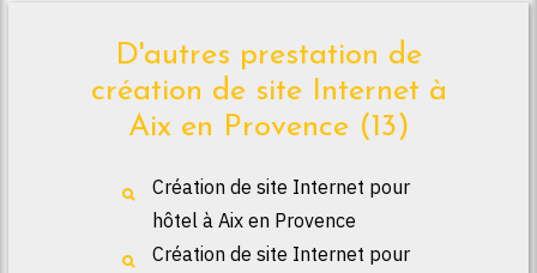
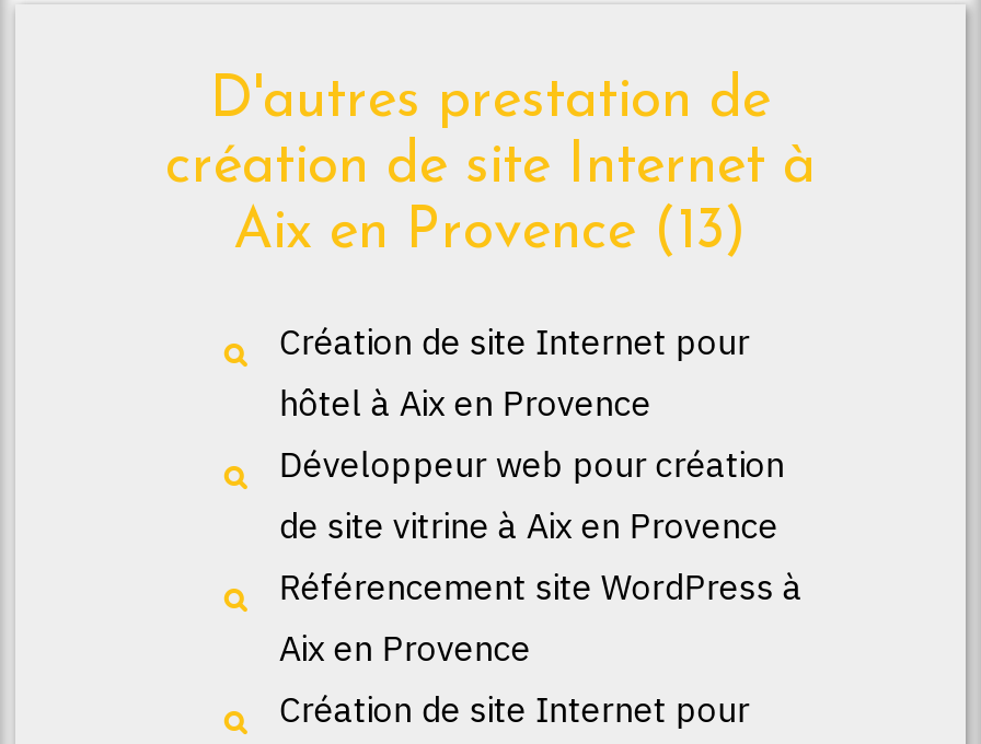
+ Développeur web pour création
+ de site vitrine à Aix en Provence
+ Référencement site WordPress à
+ Aix en Provence
